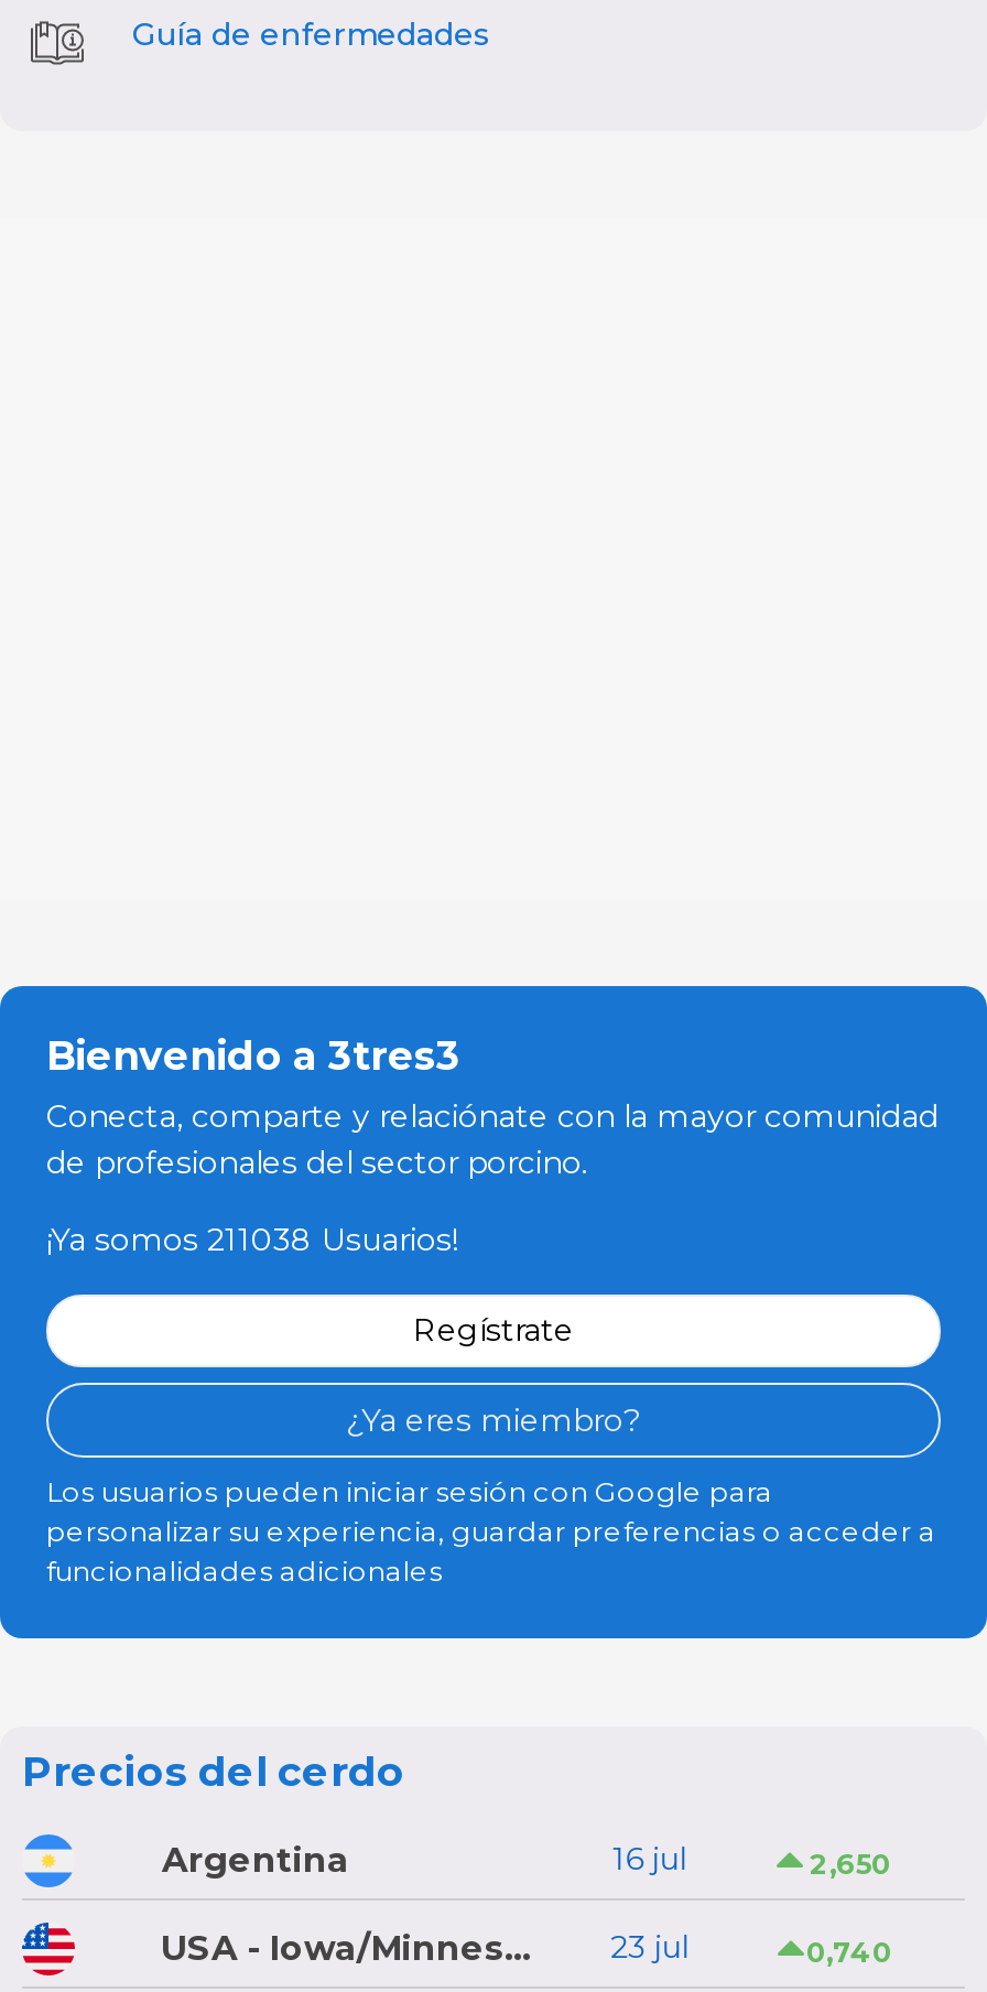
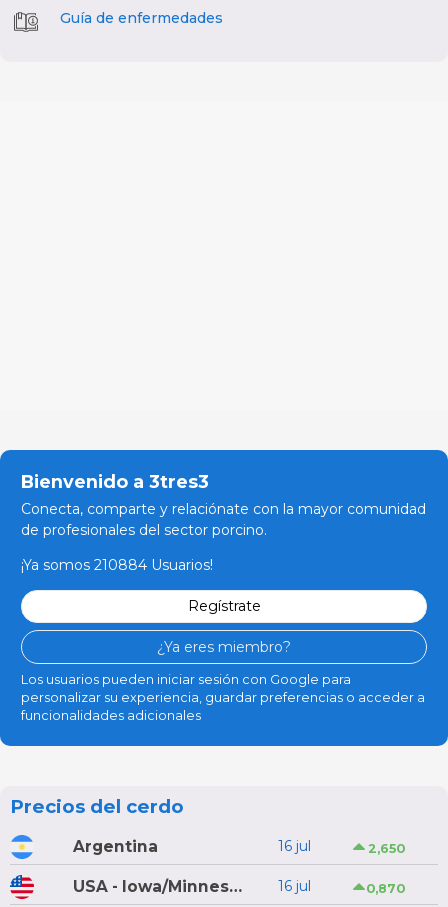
- ¡Ya somos 211038 Usuarios!
+ ¡Ya somos 210884 Usuarios!

- 23 jul
+ 16 jul

- 0,740
+ 0,870
